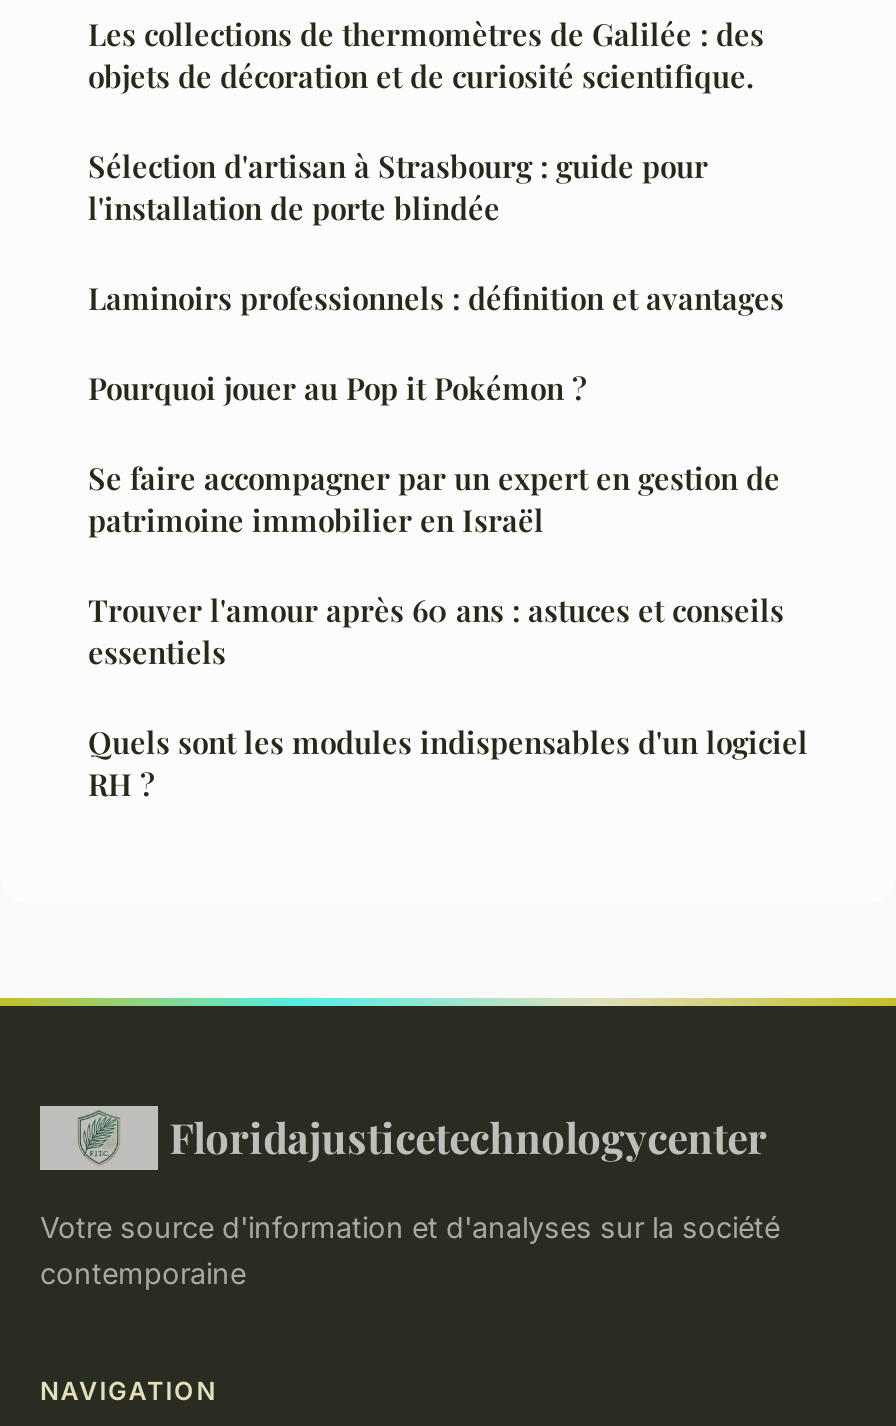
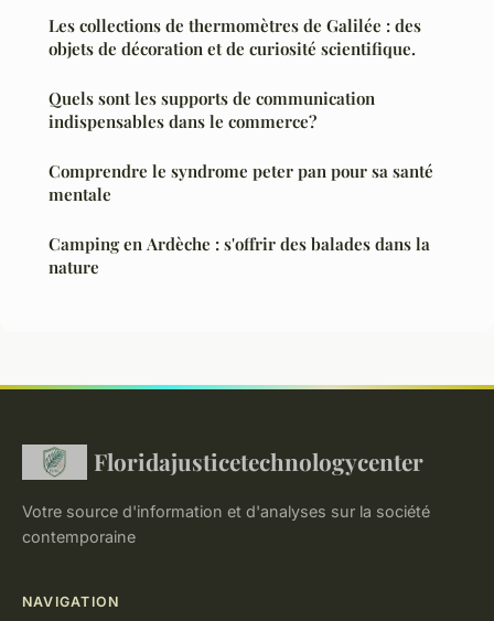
- Sélection d'artisan à Strasbourg : guide pour
- l'installation de porte blindée
- Laminoirs professionnels : définition et avantages
- Pourquoi jouer au Pop it Pokémon ?
- Se faire accompagner par un expert en gestion de
- patrimoine immobilier en Israël
- Trouver l'amour après 60 ans : astuces et conseils
- essentiels
- Quels sont les modules indispensables d'un logiciel
- RH ?
+ Quels sont les supports de communication
+ indispensables dans le commerce?
+ Comprendre le syndrome peter pan pour sa santé
+ mentale
+ Camping en Ardèche : s'offrir des balades dans la
+ nature
